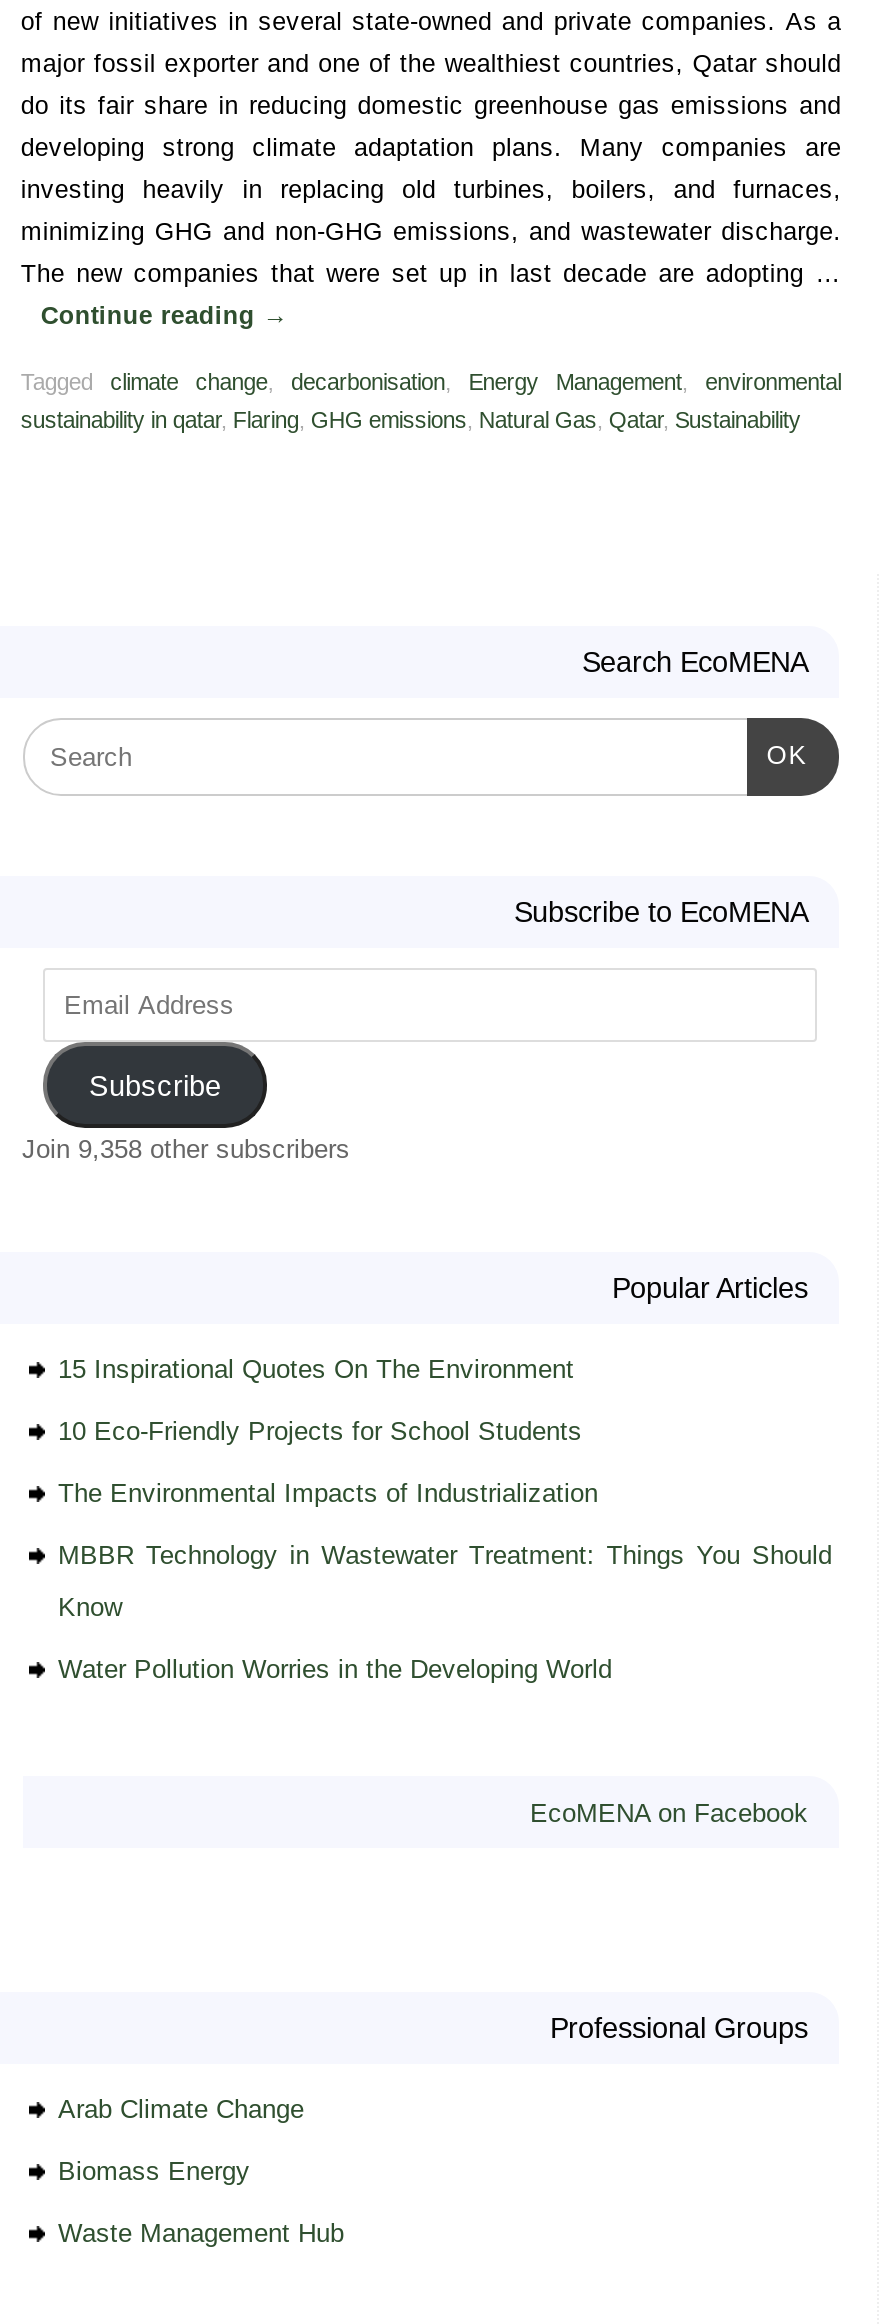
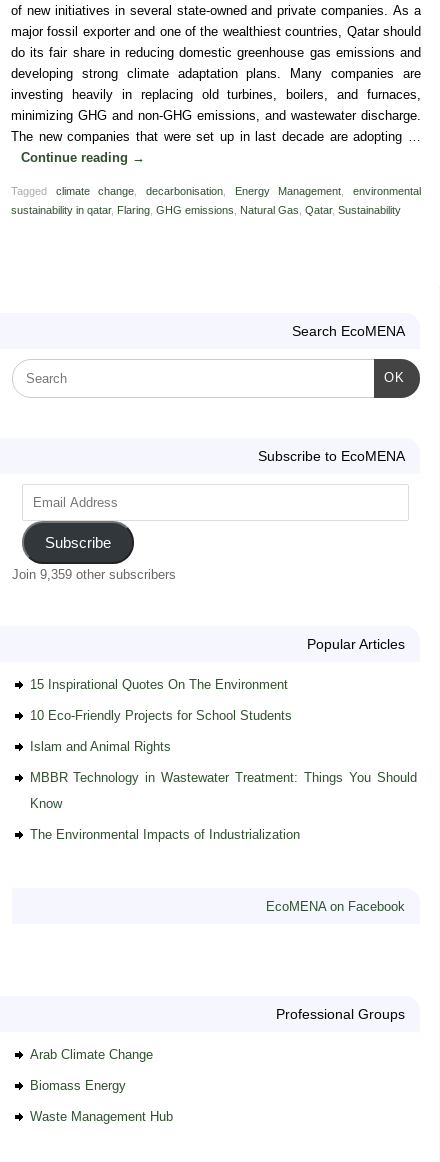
- Join 9,358 other subscribers
+ Join 9,359 other subscribers

+ Islam and Animal Rights

moved down: The Environmental Impacts of Industrialization

- Water Pollution Worries in the Developing World
